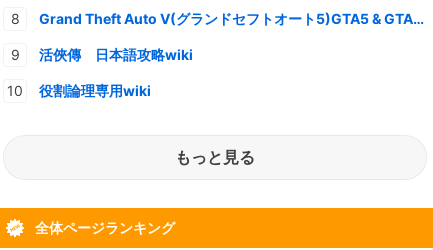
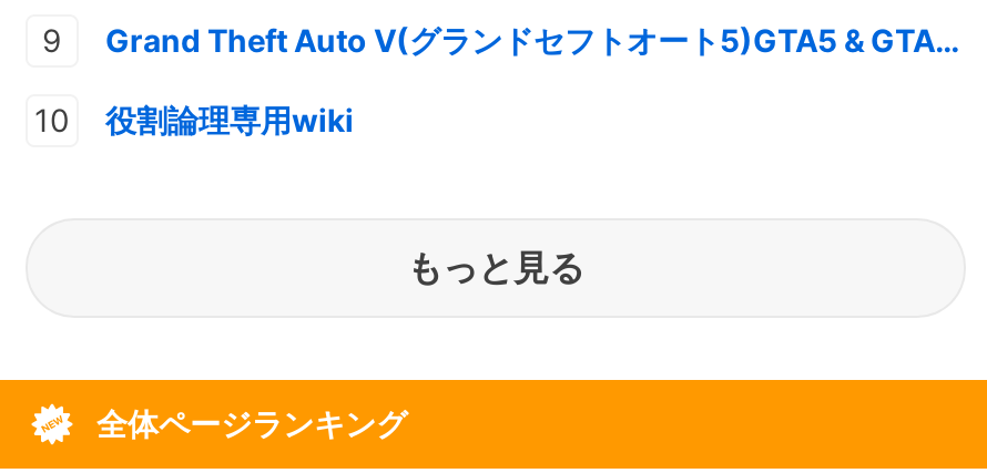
- 活俠傳 日本語攻略wiki
